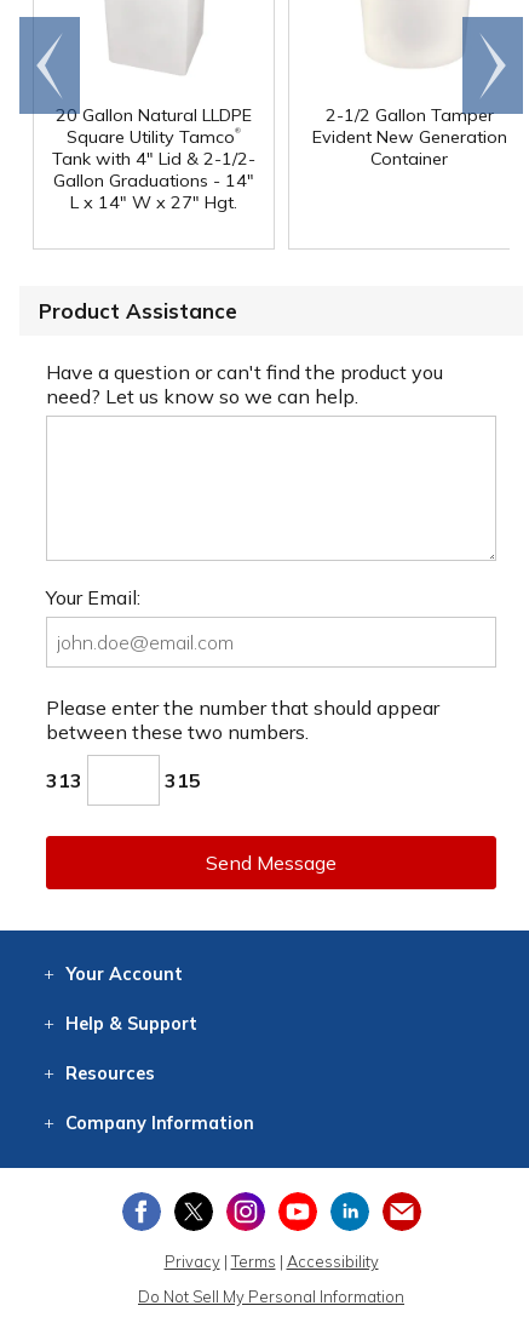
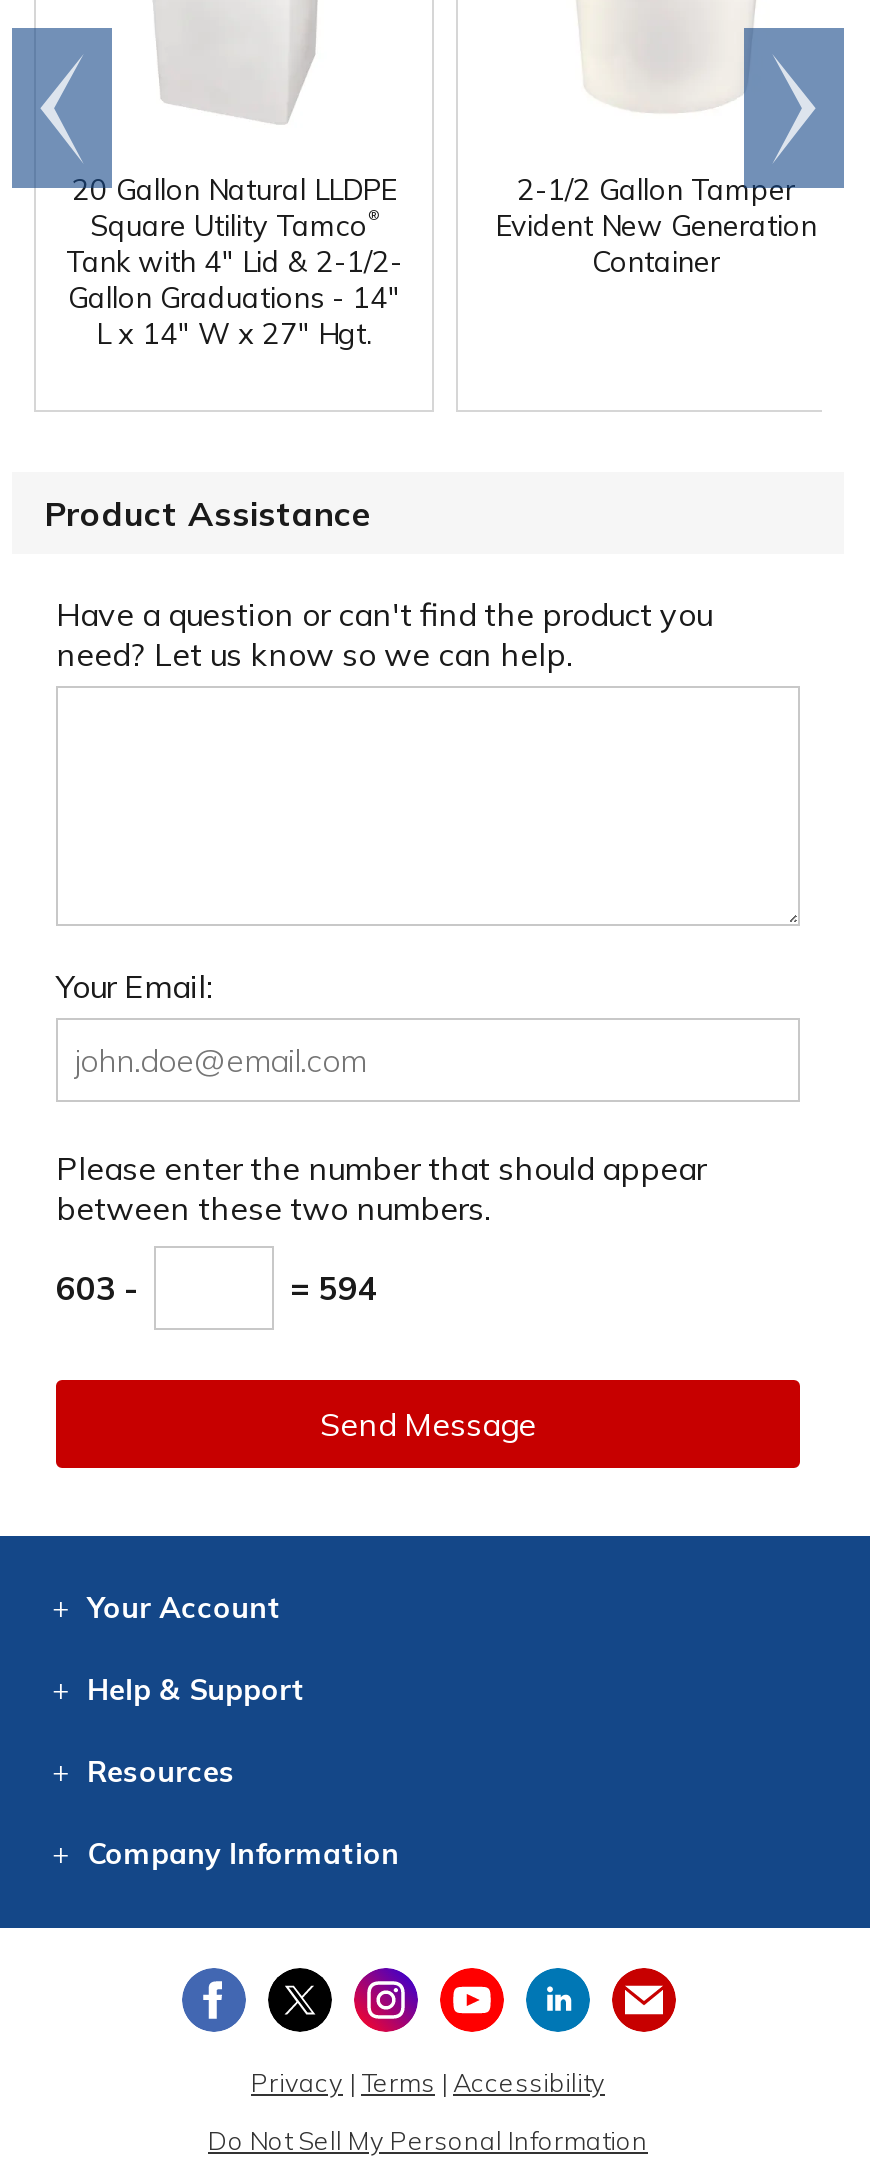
- 313
- 315
+ 603 -
+ = 594
